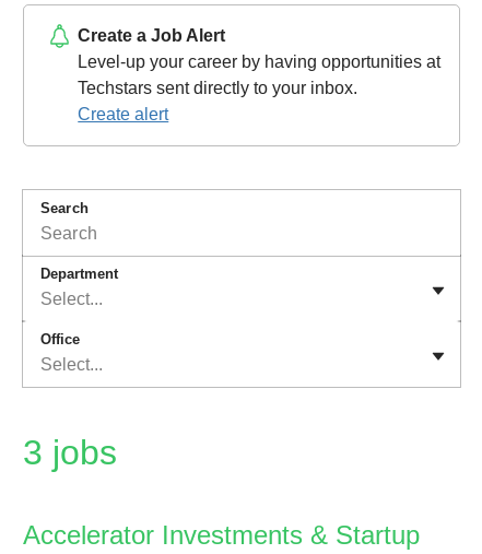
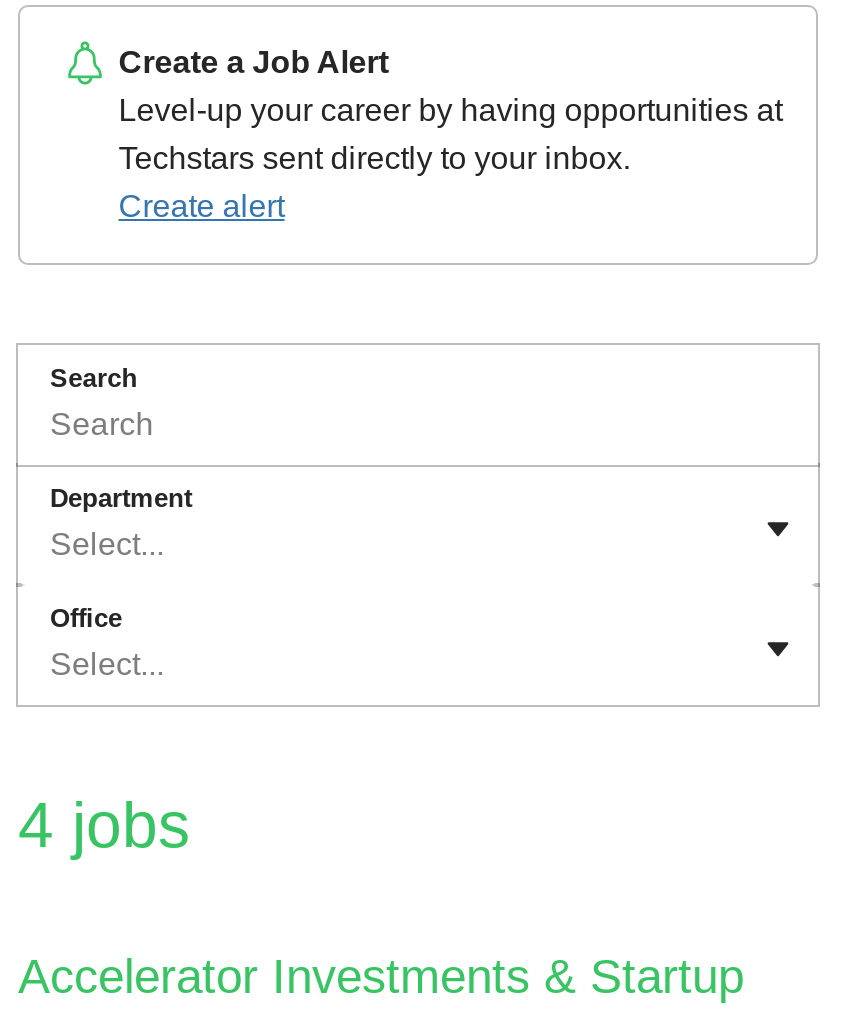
- 3 jobs
+ 4 jobs
